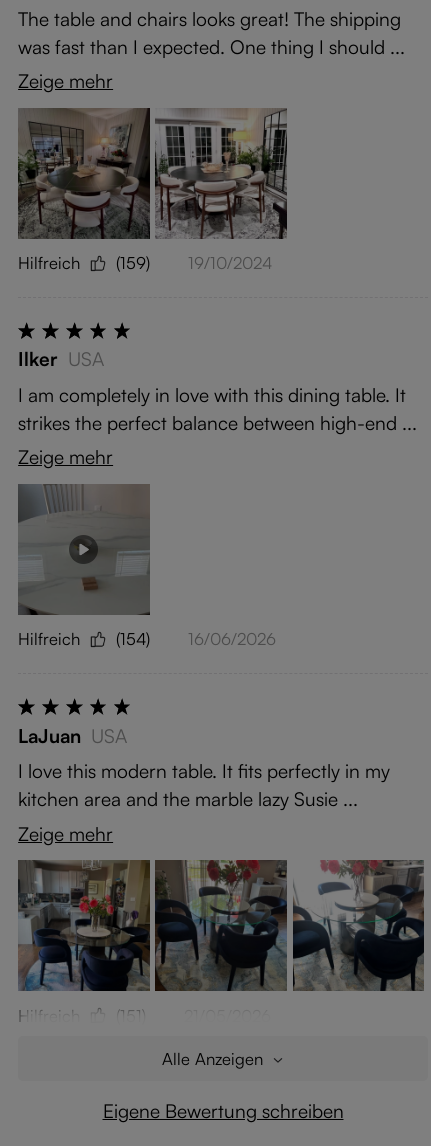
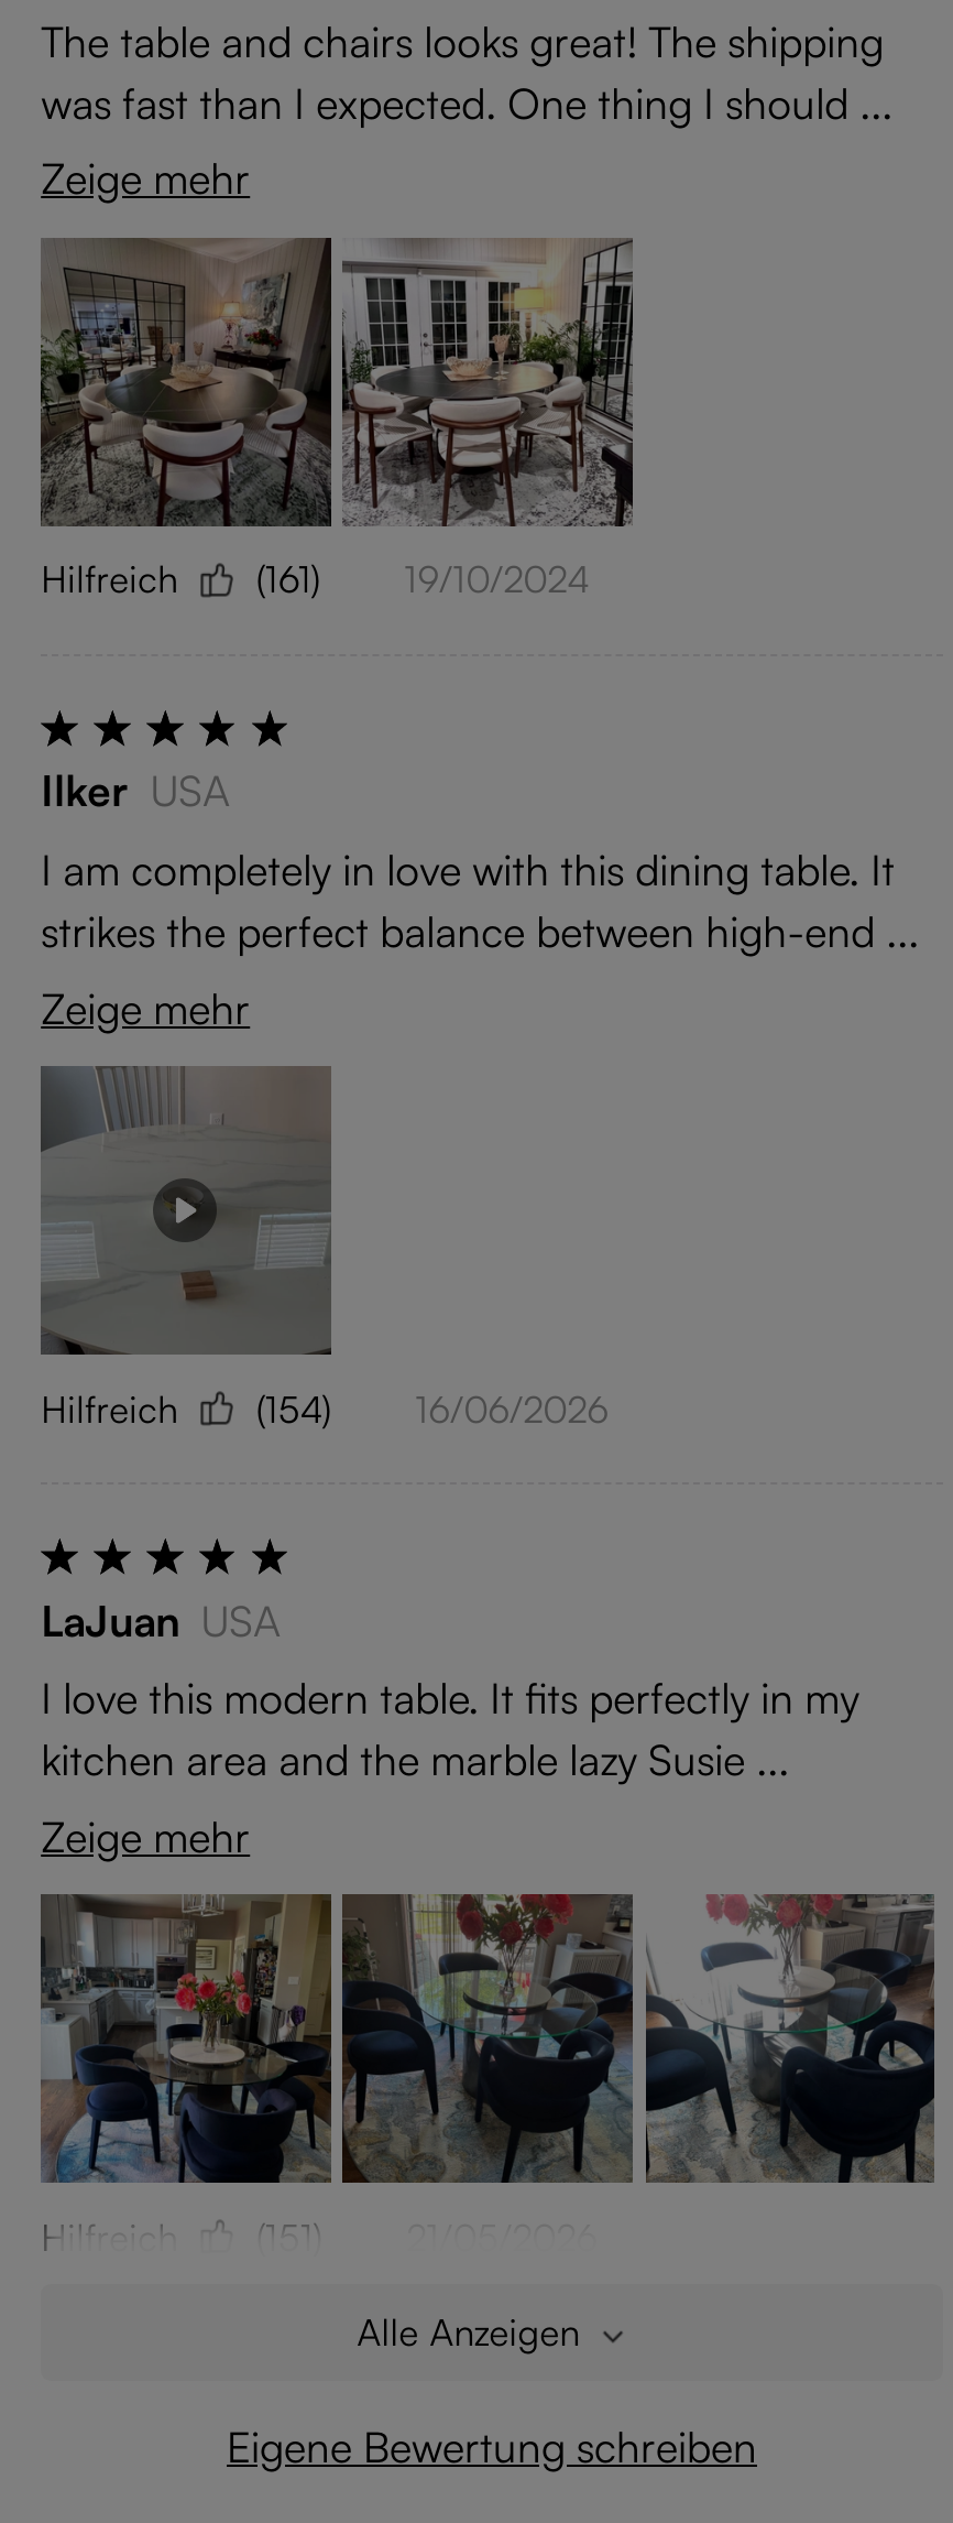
- Hilfreich (159) 19/10/2024
+ Hilfreich (161) 19/10/2024
